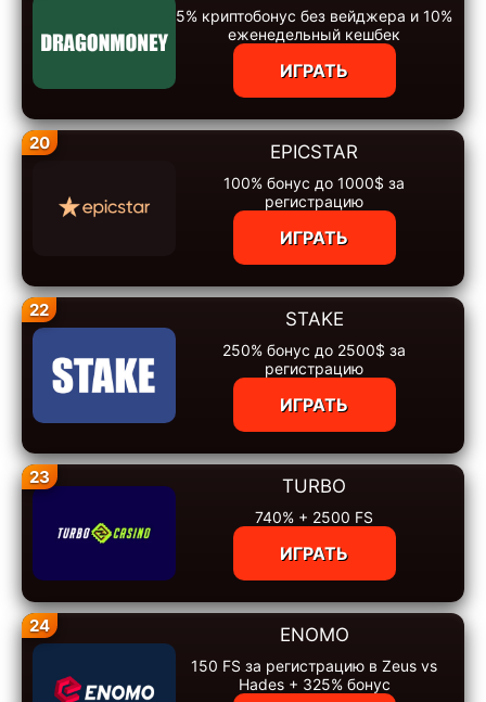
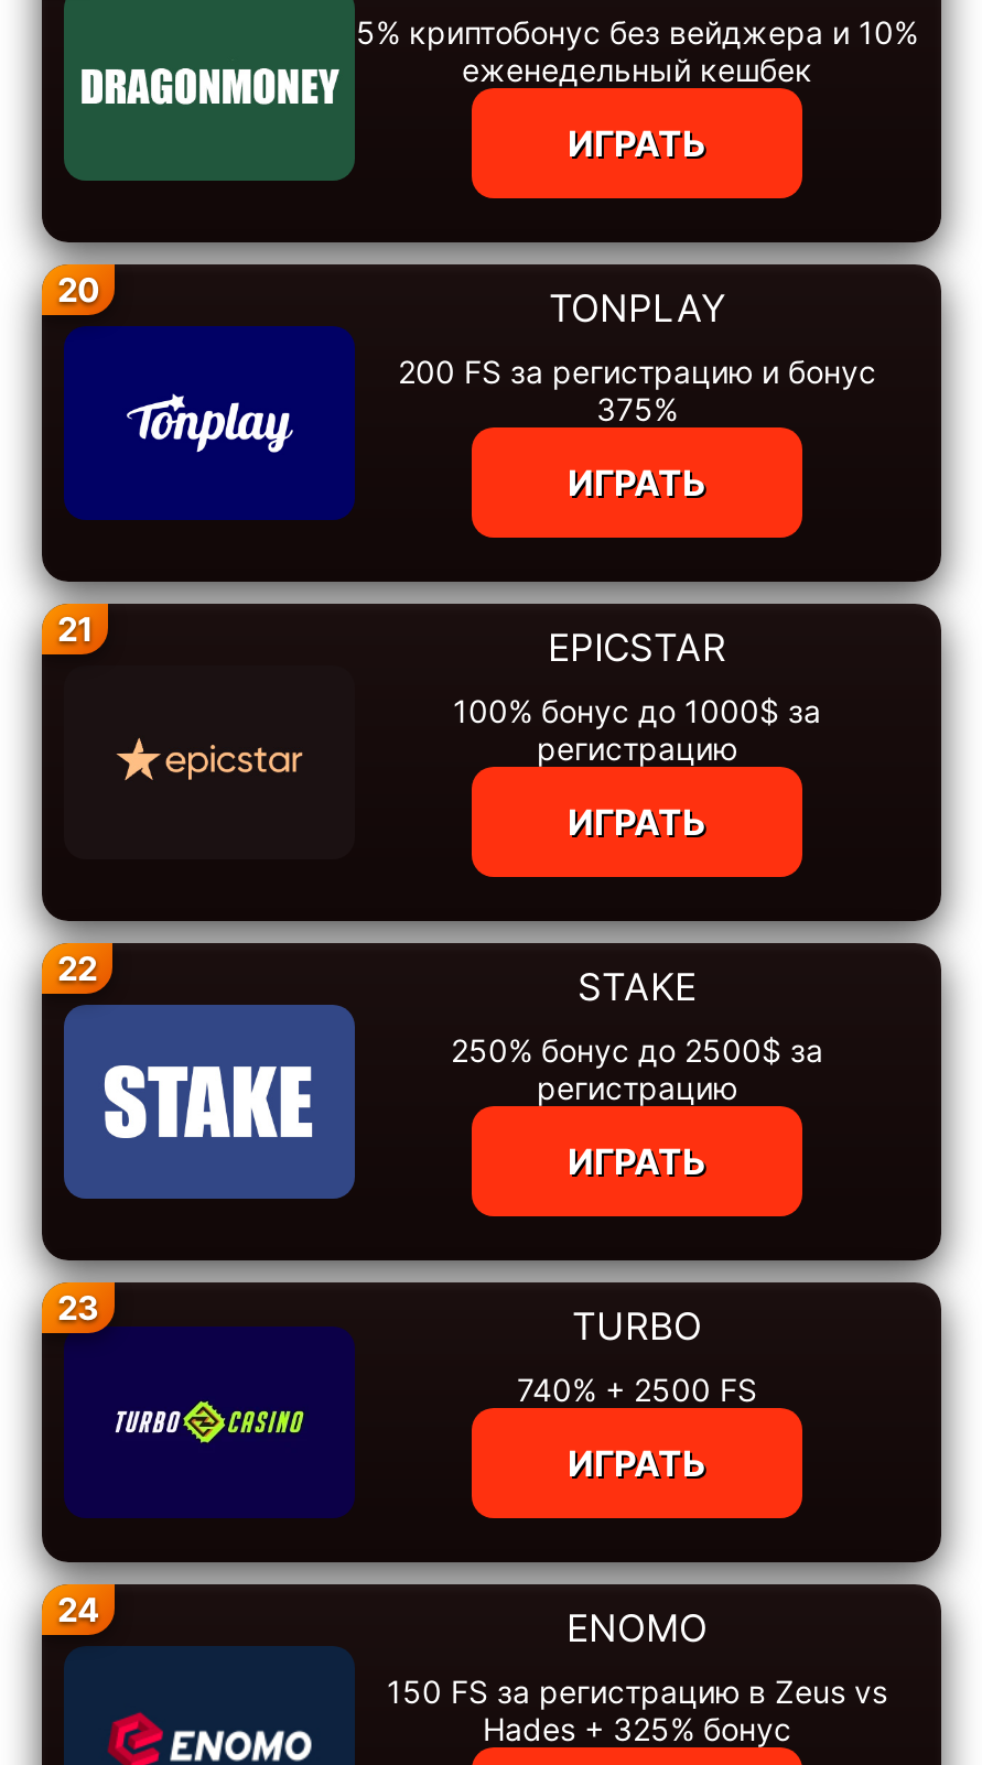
+ [image]
+ TONPLAY
+ 200 FS за регистрацию и бонус
+ 375%
+ ИГРАТЬ
+ 21
